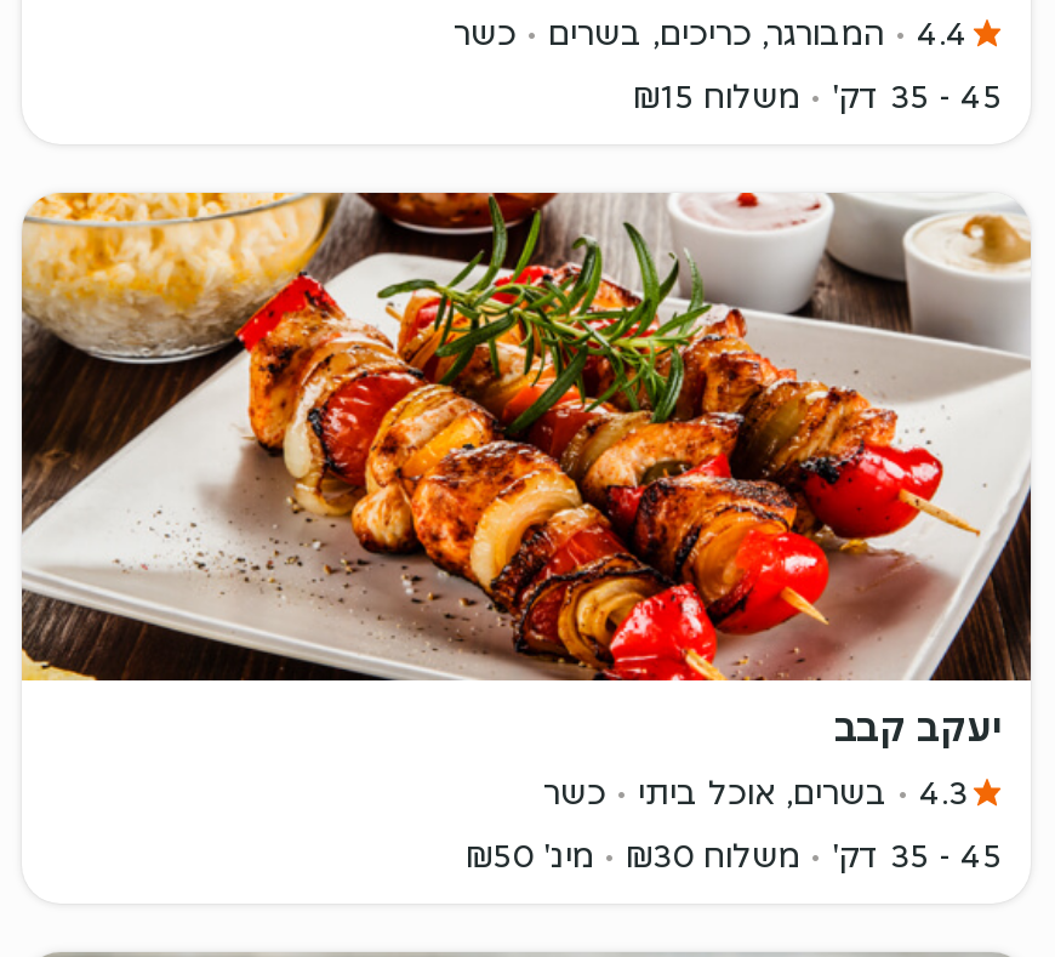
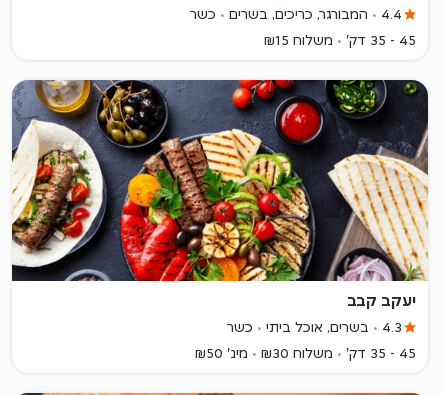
- [image]
+ [image]
